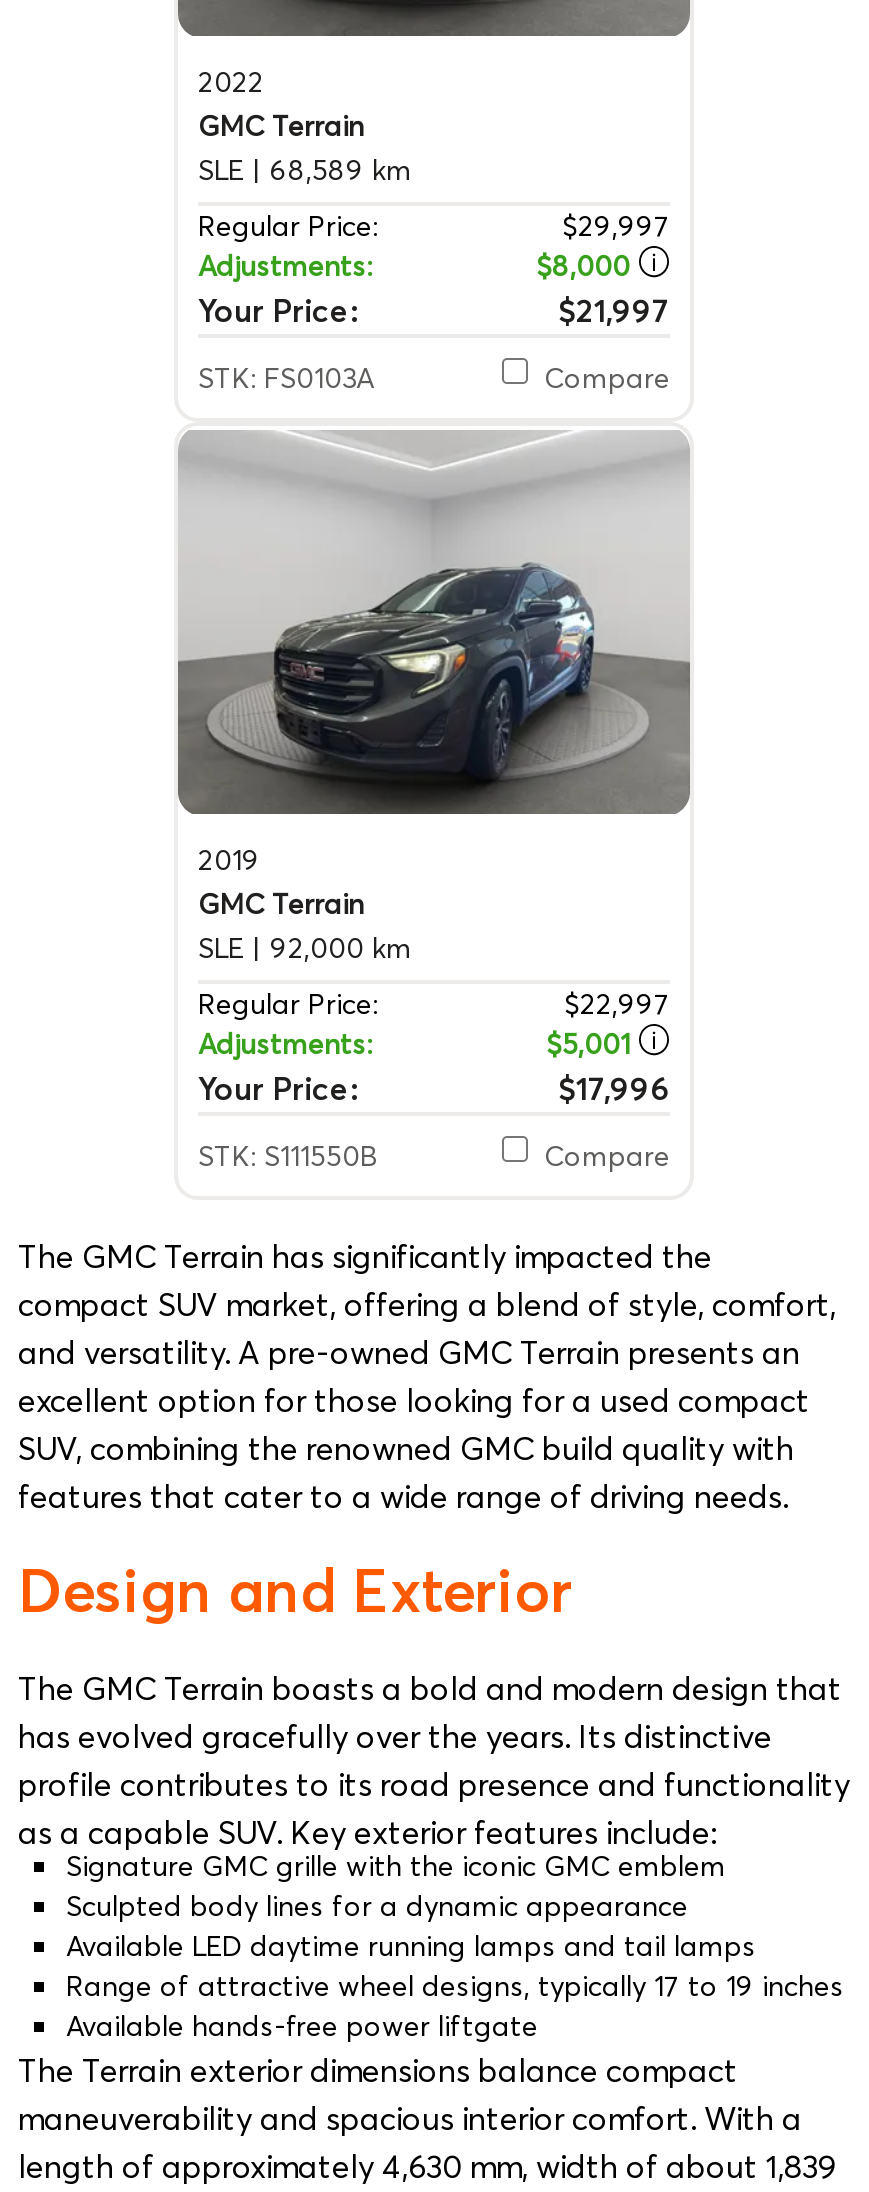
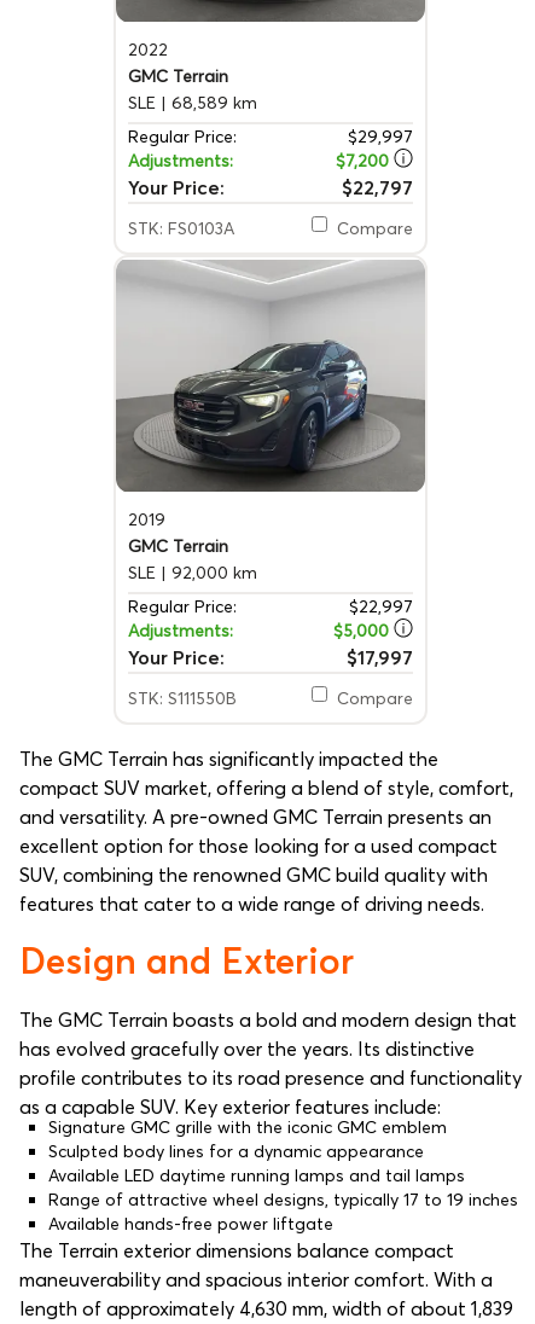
- $8,000
+ $7,200

- $21,997
+ $22,797

- $5,001
+ $5,000

- $17,996
+ $17,997
